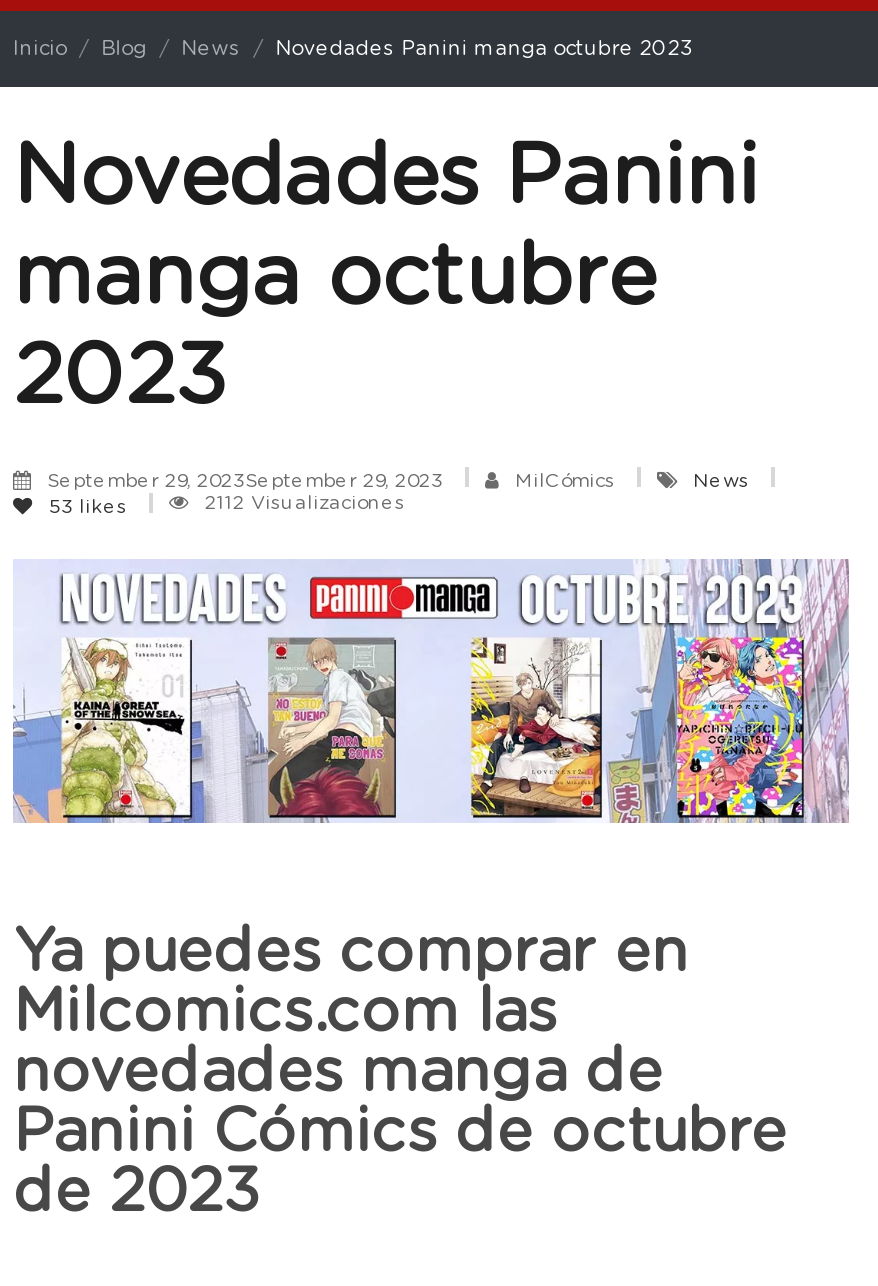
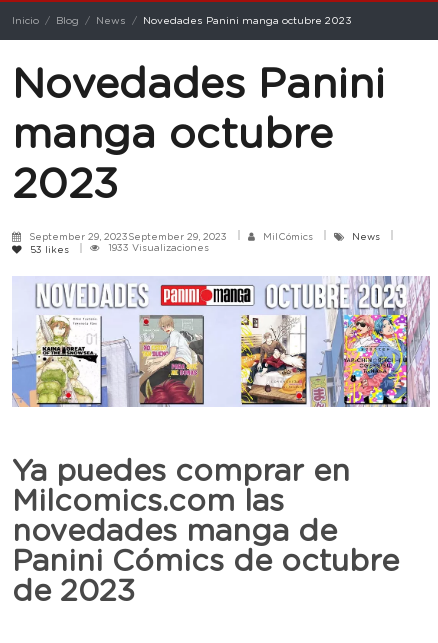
- 2112 Visualizaciones
+ 1933 Visualizaciones
